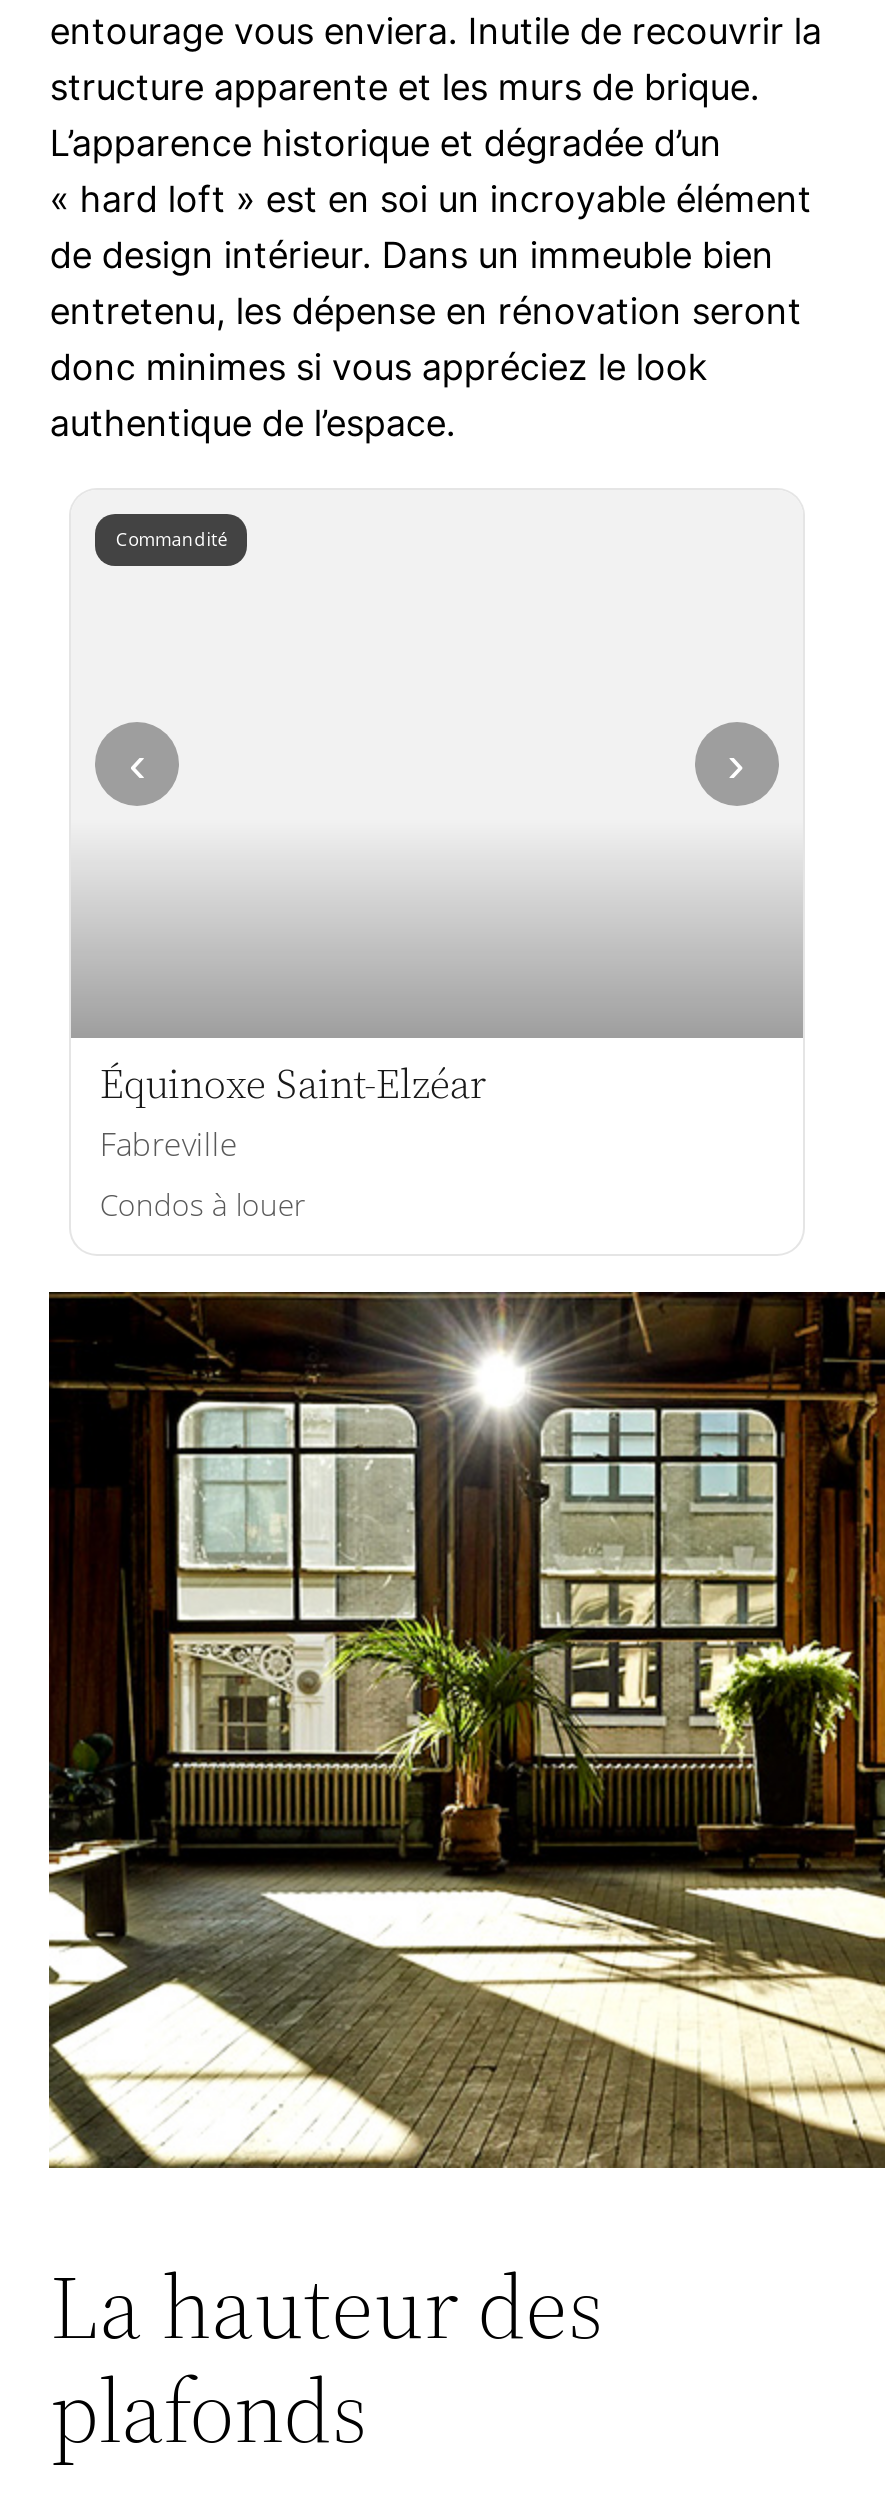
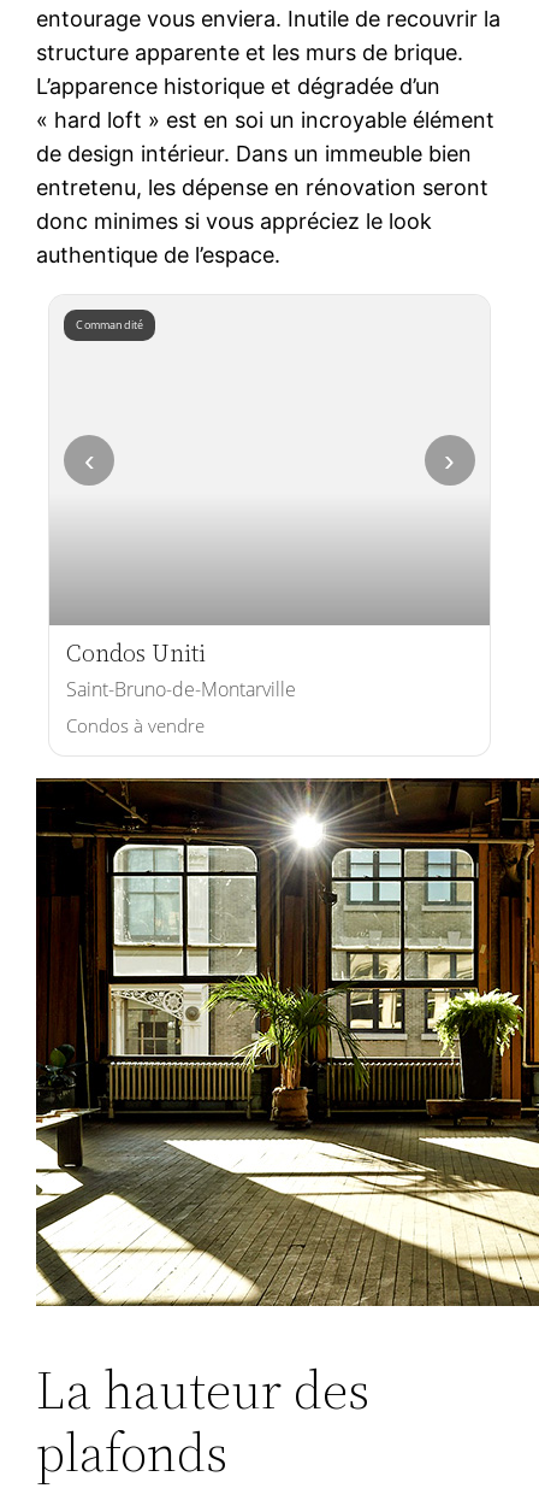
- Équinoxe Saint-Elzéar
- Fabreville
- Condos à louer
+ Condos Uniti
+ Saint-Bruno-de-Montarville
+ Condos à vendre
